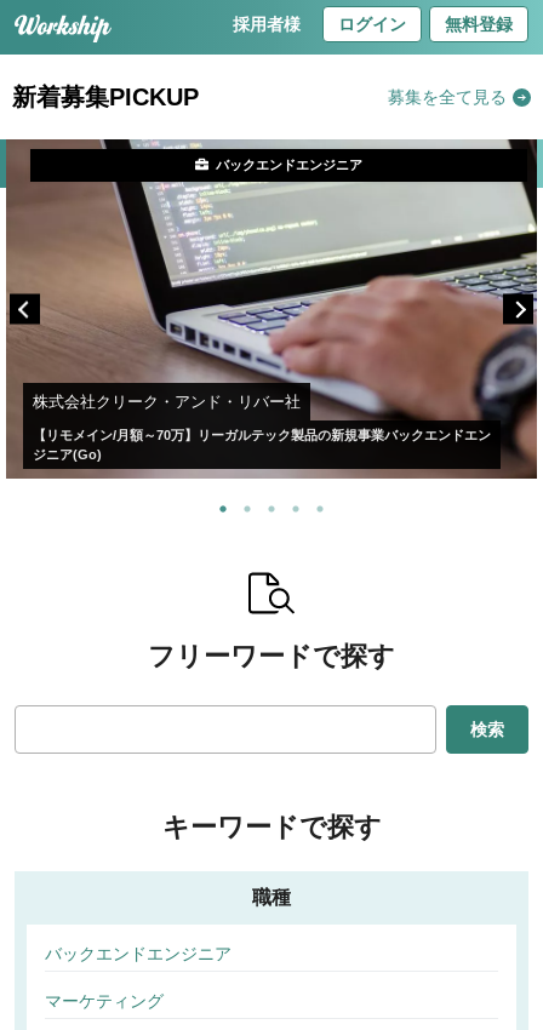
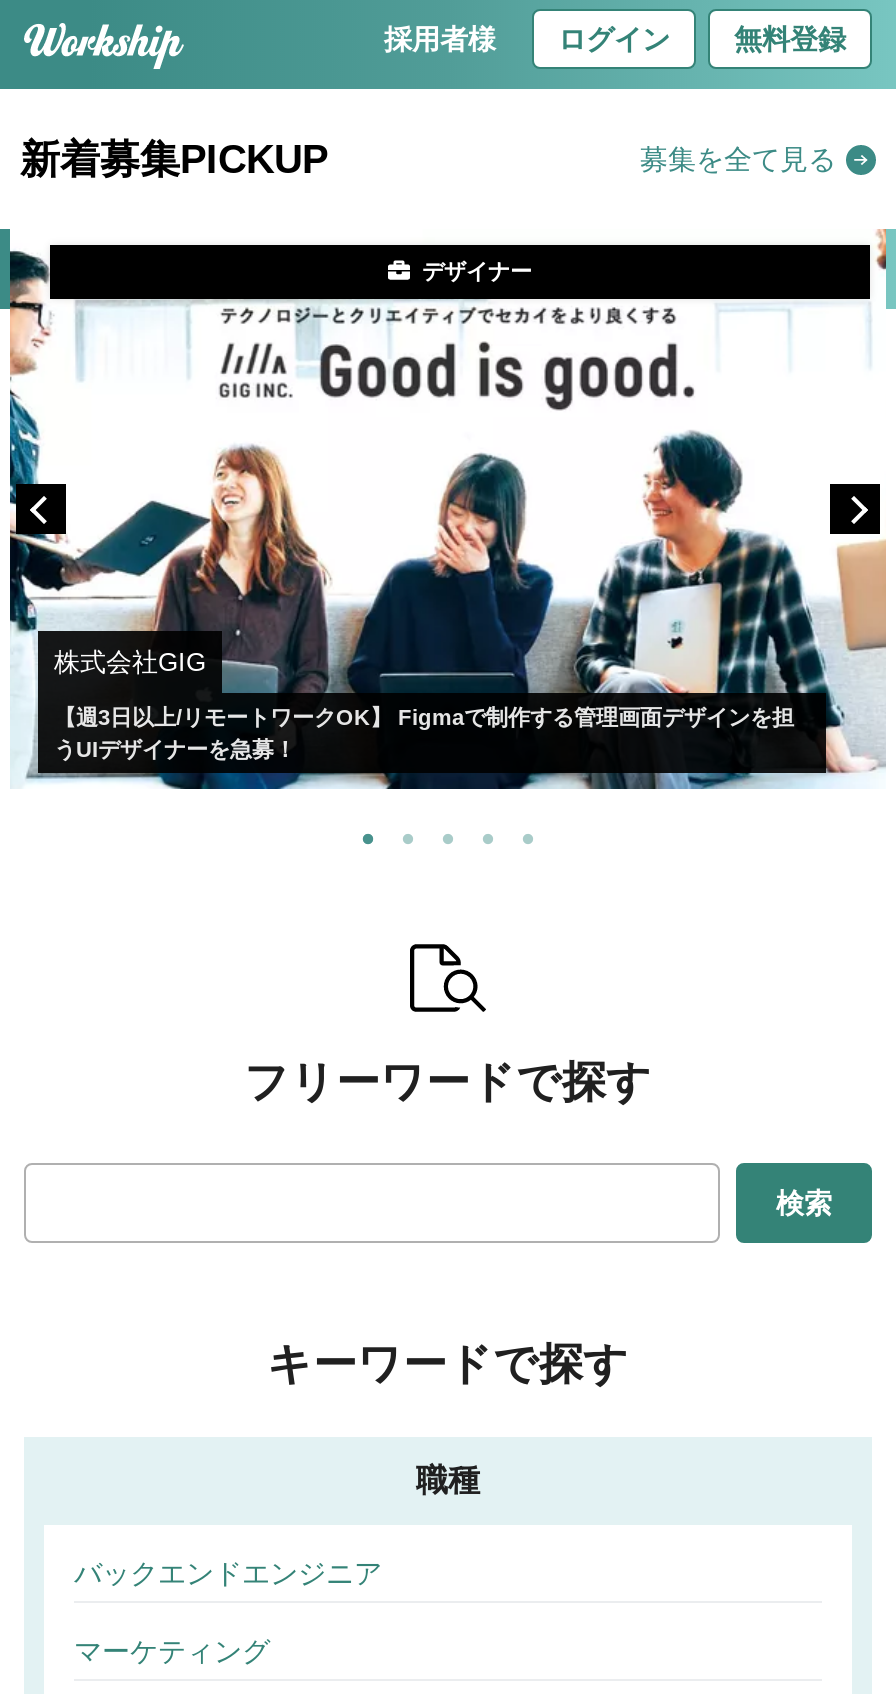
- [image]
- 株式会社クリーク・アンド・リバー社
+ [image]
+ 株式会社GIG

- バックエンドエンジニア
+ デザイナー

- 【リモメイン/月額～70万】リーガルテック製品の新規事業バックエンドエン
- ジニア(Go)
+ 【週3日以上/リモートワークOK】 Figmaで制作する管理画面デザインを担
+ うUIデザイナーを急募！
